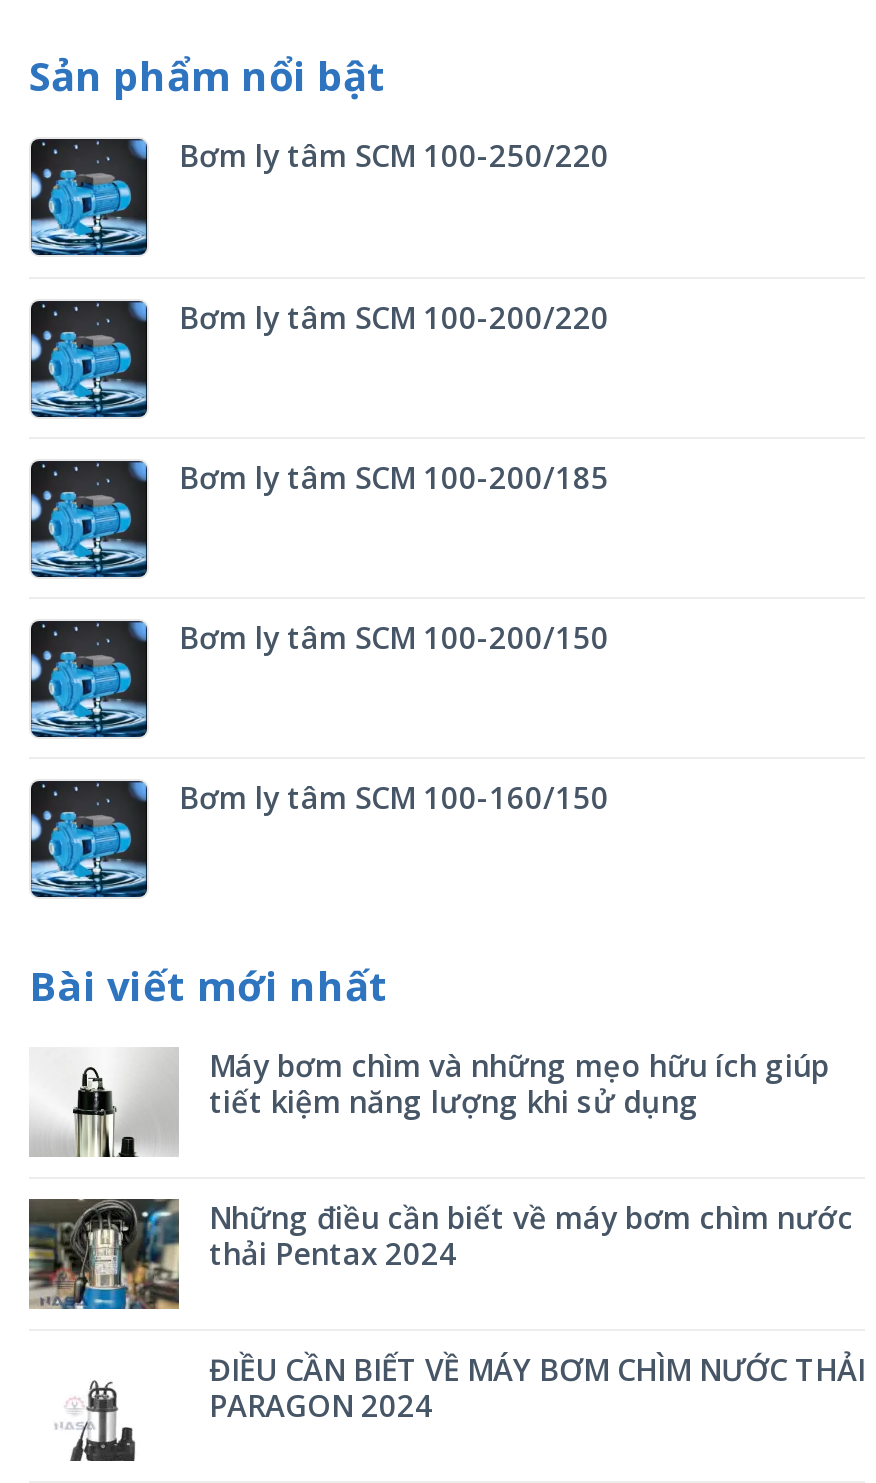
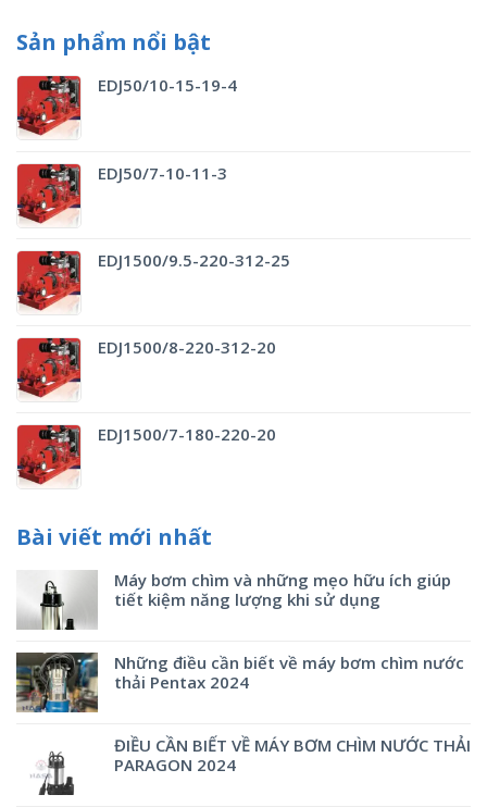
- [image]
- Bơm ly tâm SCM 100-250/220
+ [image]
+ EDJ50/10-15-19-4

- [image]
- Bơm ly tâm SCM 100-200/220
+ [image]
+ EDJ50/7-10-11-3

- [image]
- Bơm ly tâm SCM 100-200/185
+ [image]
+ EDJ1500/9.5-220-312-25

- [image]
- Bơm ly tâm SCM 100-200/150
+ [image]
+ EDJ1500/8-220-312-20

- [image]
- Bơm ly tâm SCM 100-160/150
+ [image]
+ EDJ1500/7-180-220-20
